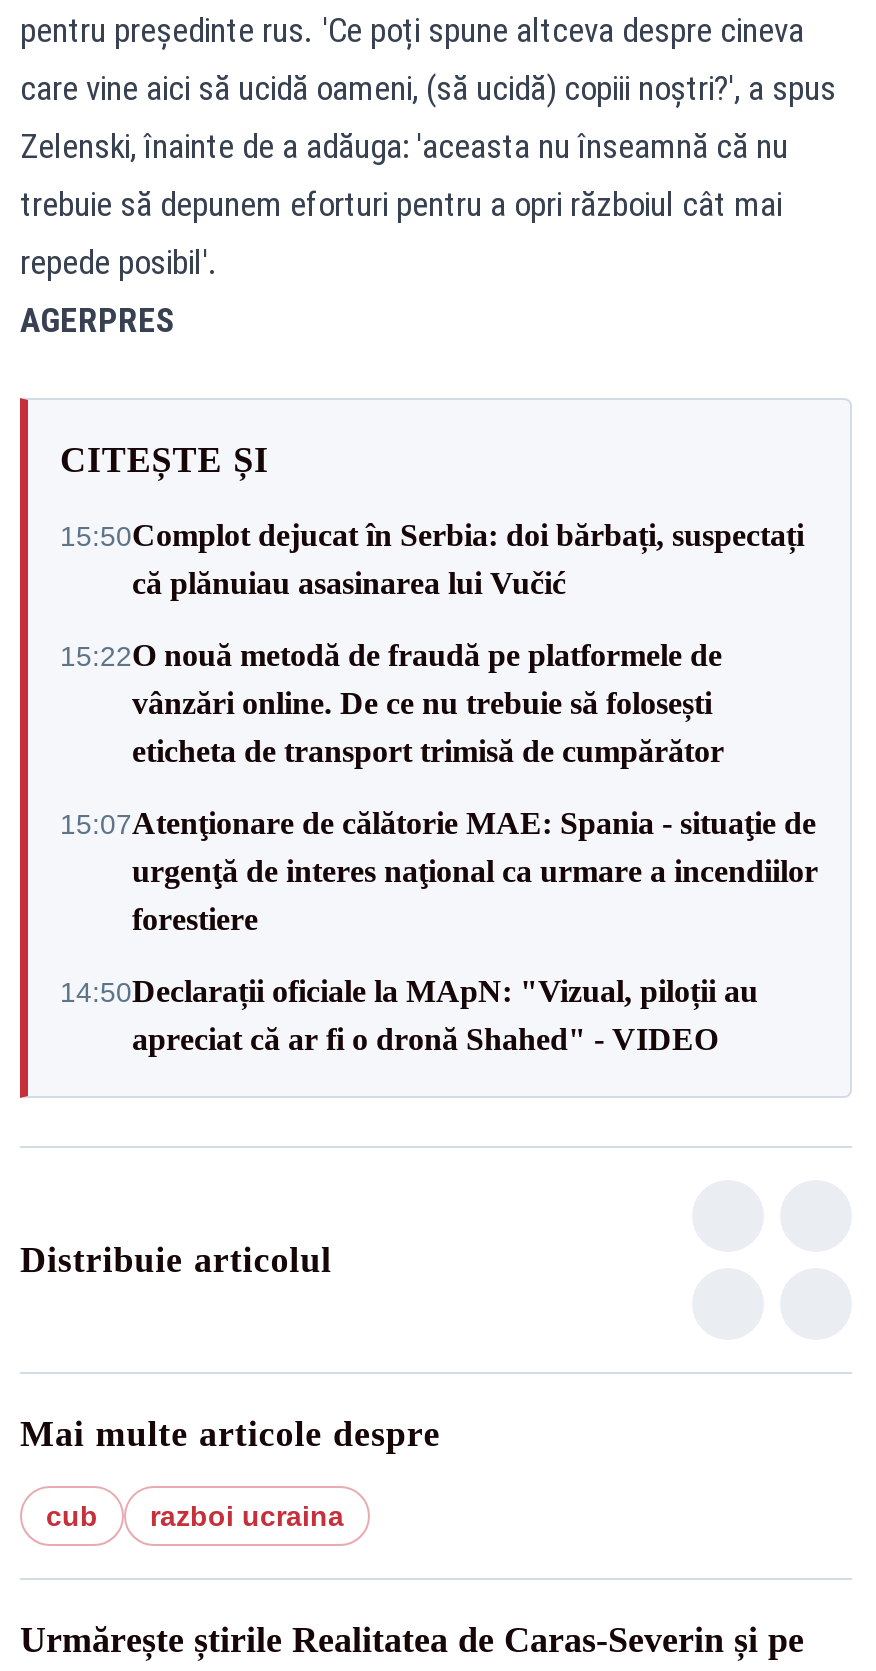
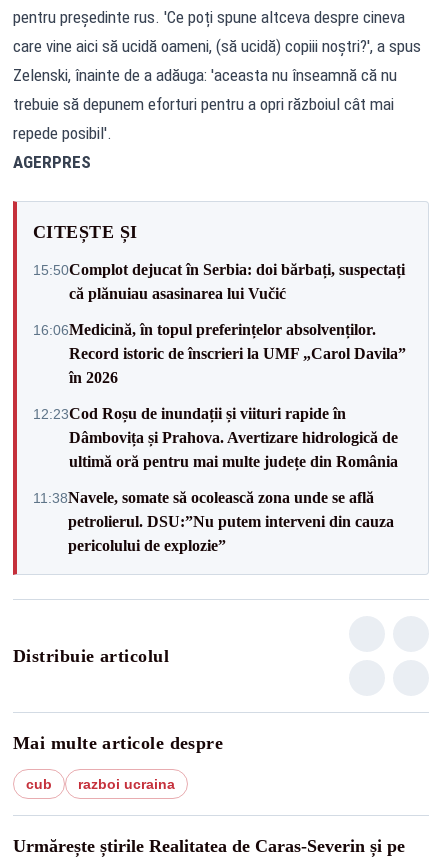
- 15:22O nouă metodă de fraudă pe platformele de
- vânzări online. De ce nu trebuie să folosești
- eticheta de transport trimisă de cumpărător
+ 16:06Medicină, în topul preferințelor absolvenților.
+ Record istoric de înscrieri la UMF „Carol Davila”
+ în 2026

- 15:07Atenţionare de călătorie MAE: Spania - situaţie de
- urgenţă de interes naţional ca urmare a incendiilor
- forestiere
+ 12:23Cod Roșu de inundații și viituri rapide în
+ Dâmbovița și Prahova. Avertizare hidrologică de
+ ultimă oră pentru mai multe județe din România

- 14:50Declarații oficiale la MApN: "Vizual, piloții au
- apreciat că ar fi o dronă Shahed" - VIDEO
+ 11:38Navele, somate să ocolească zona unde se află
+ petrolierul. DSU:”Nu putem interveni din cauza
+ pericolului de explozie”
